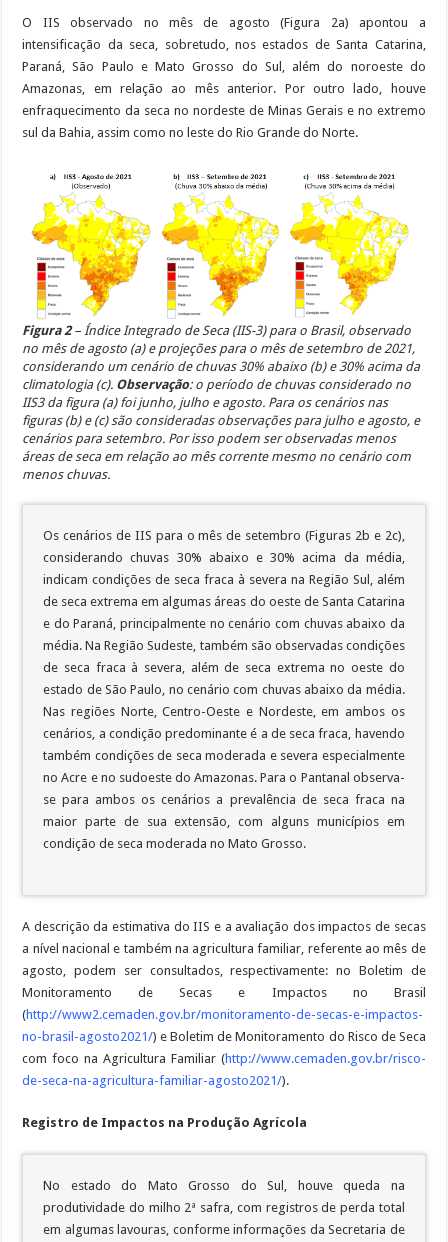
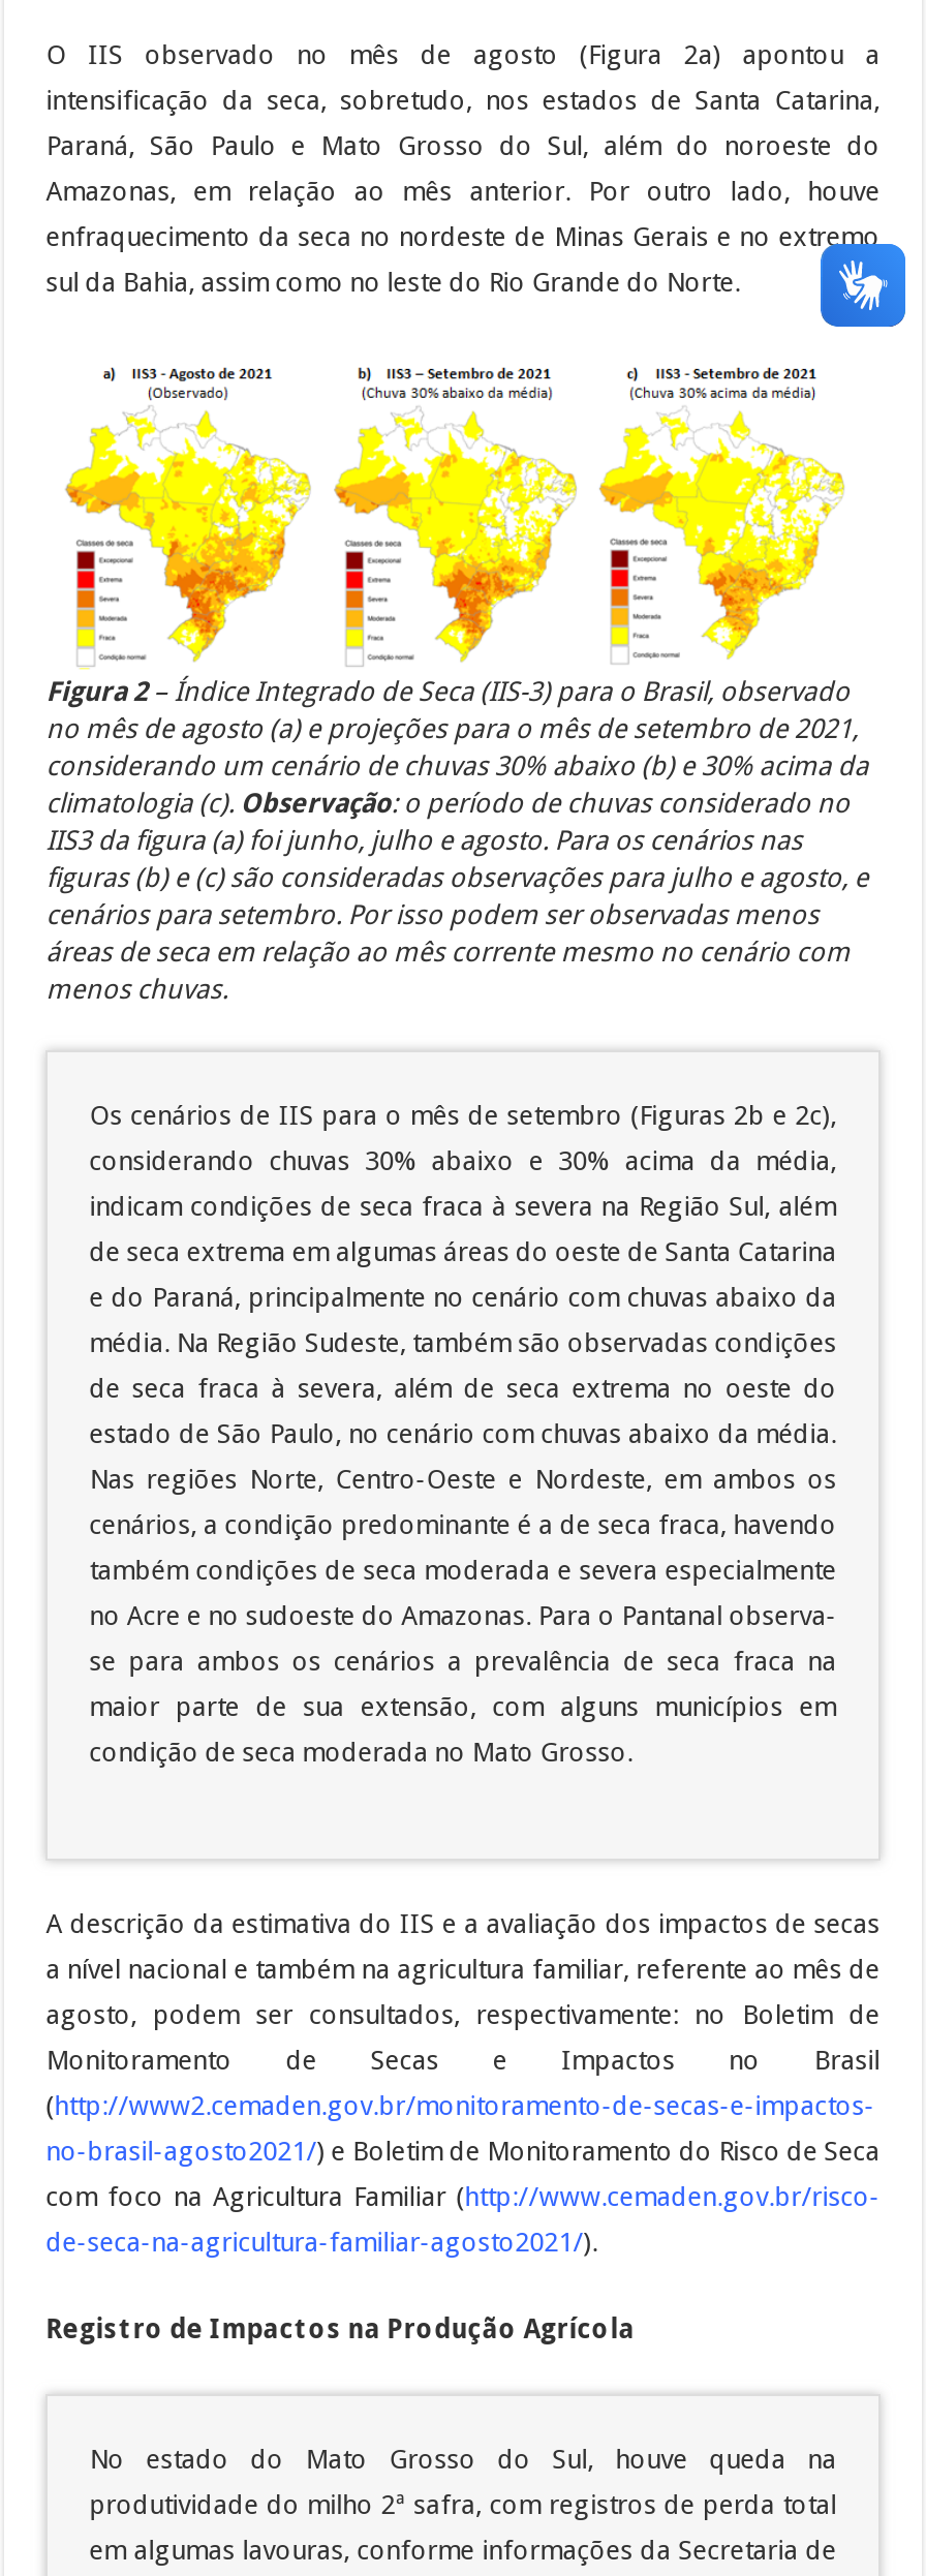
+ [image]
